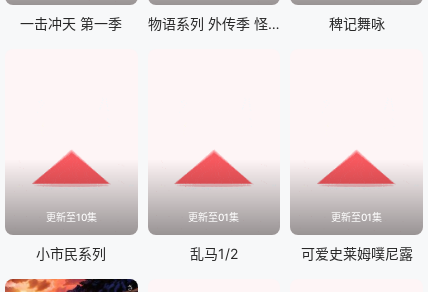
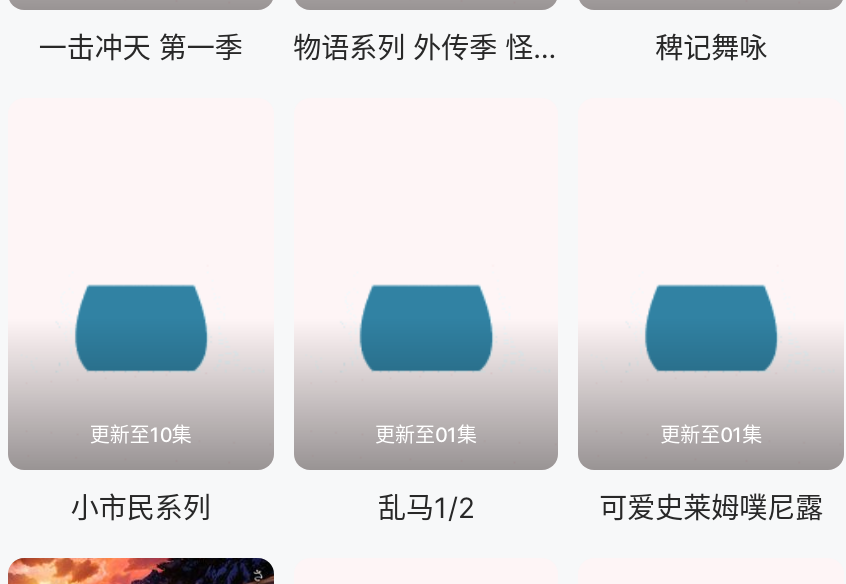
- [image]
+ [image]

- [image]
+ [image]

- [image]
+ [image]
